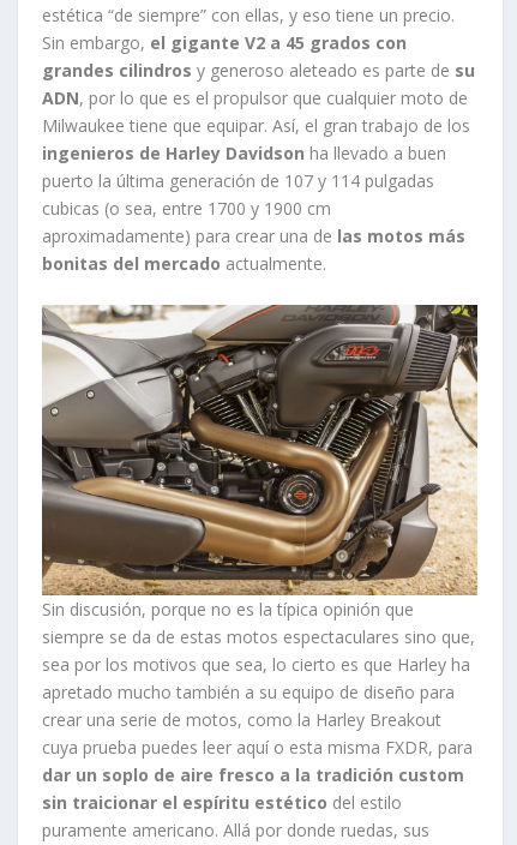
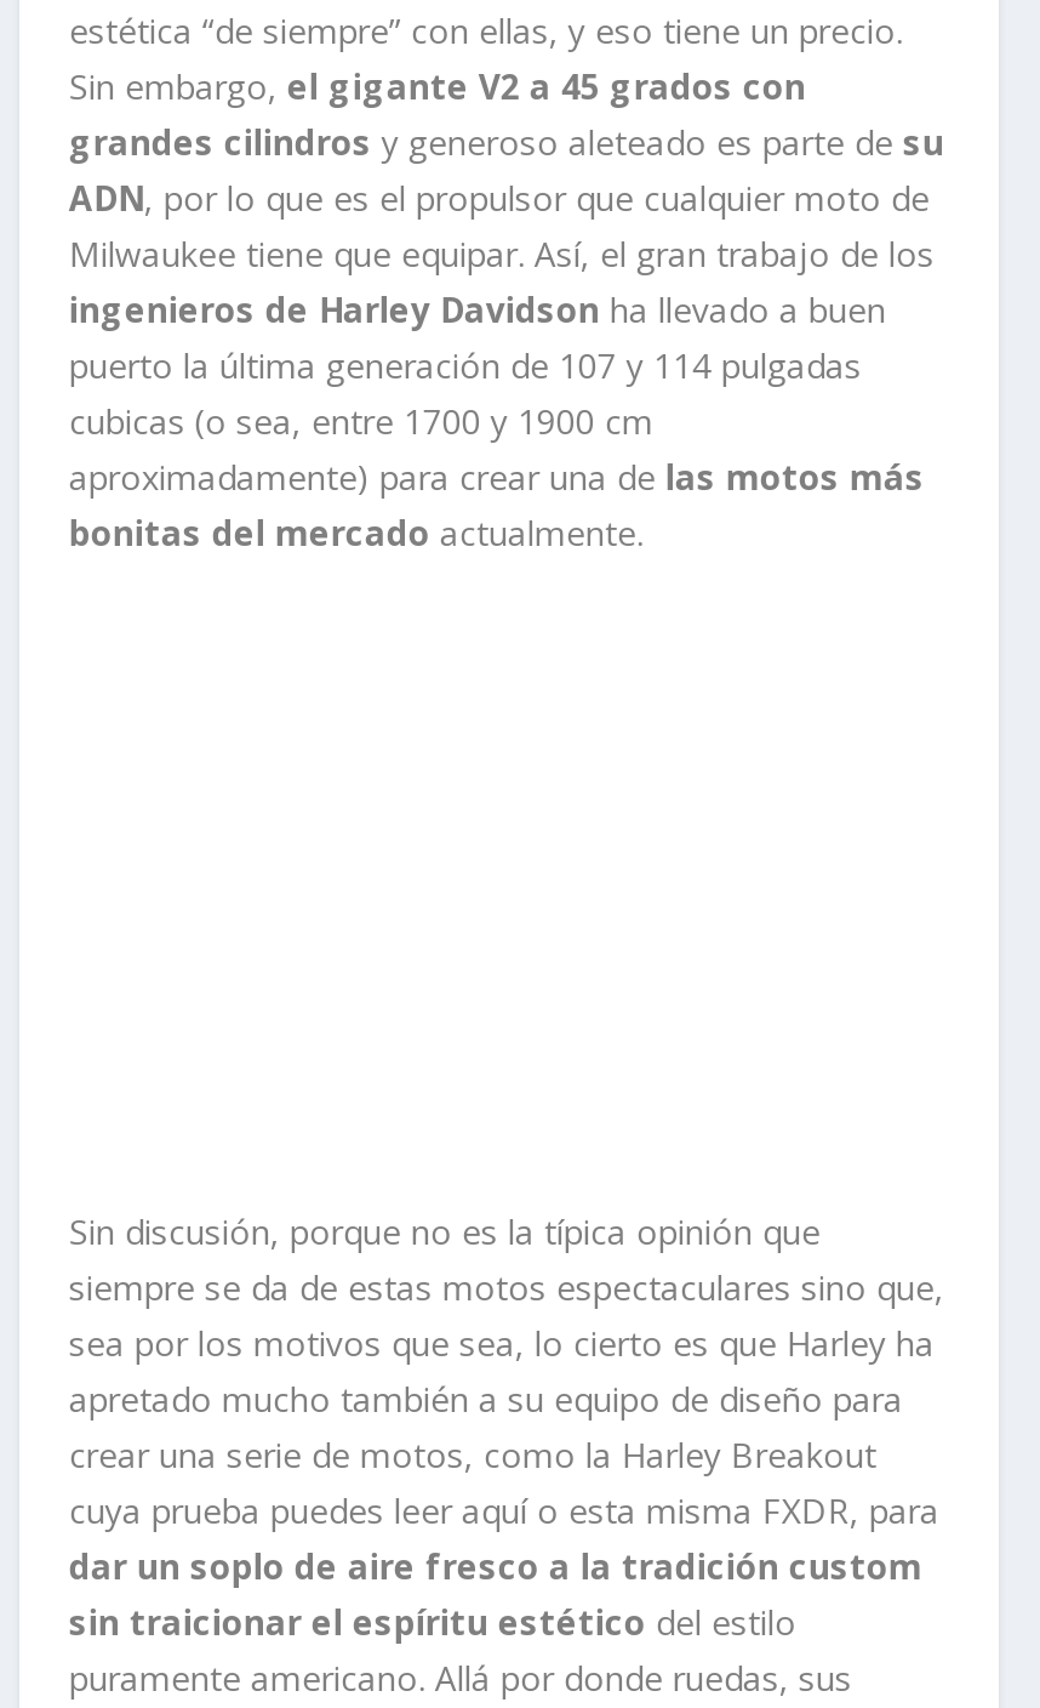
- [image]
